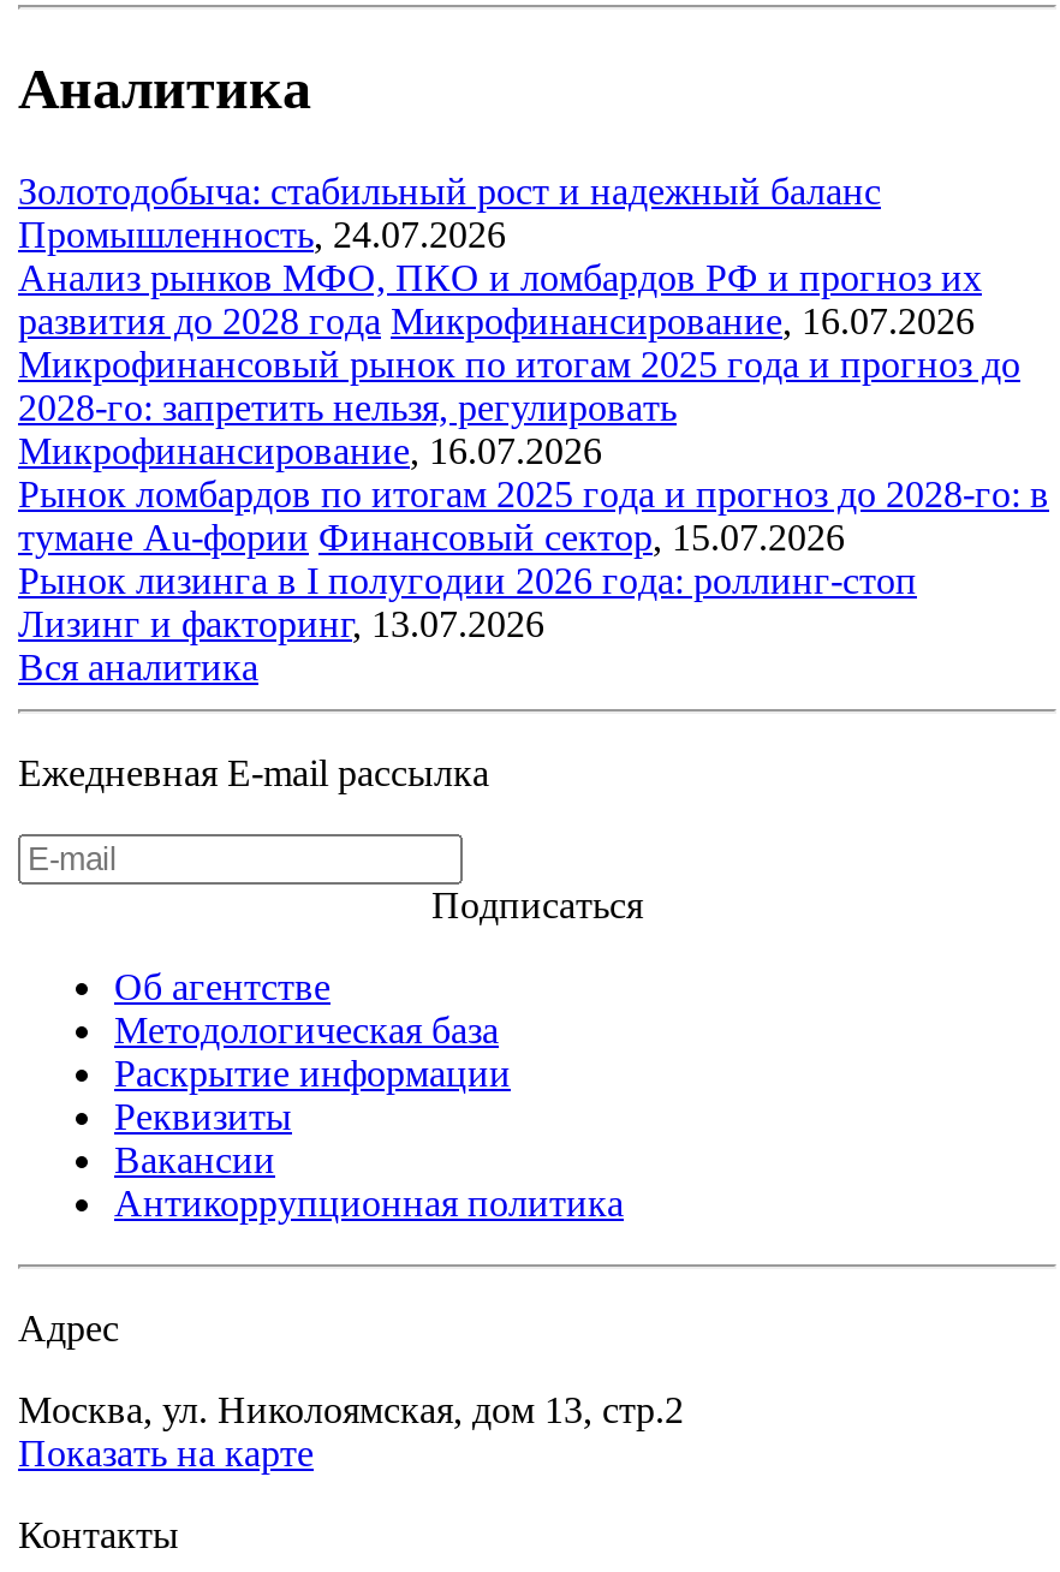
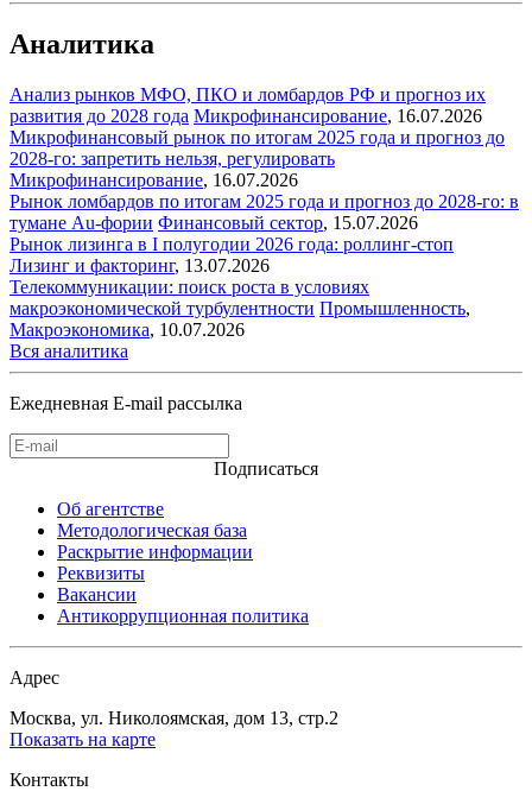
- Золотодобыча: стабильный рост и надежный баланс
- Промышленность, 24.07.2026

moved up: Анализ рынков МФО, ПКО и ломбардов РФ и прогноз их | развития до 2028 года Микрофинансирование, 16.07.2026 | Микрофинансовый рынок по итогам 2025 года и прогноз до | ... | Рынок лизинга в I полугодии 2026 года: роллинг-стоп | Лизинг и факторинг, 13.07.2026

+ Телекоммуникации: поиск роста в условиях
+ макроэкономической турбулентности Промышленность,
+ Макроэкономика, 10.07.2026
